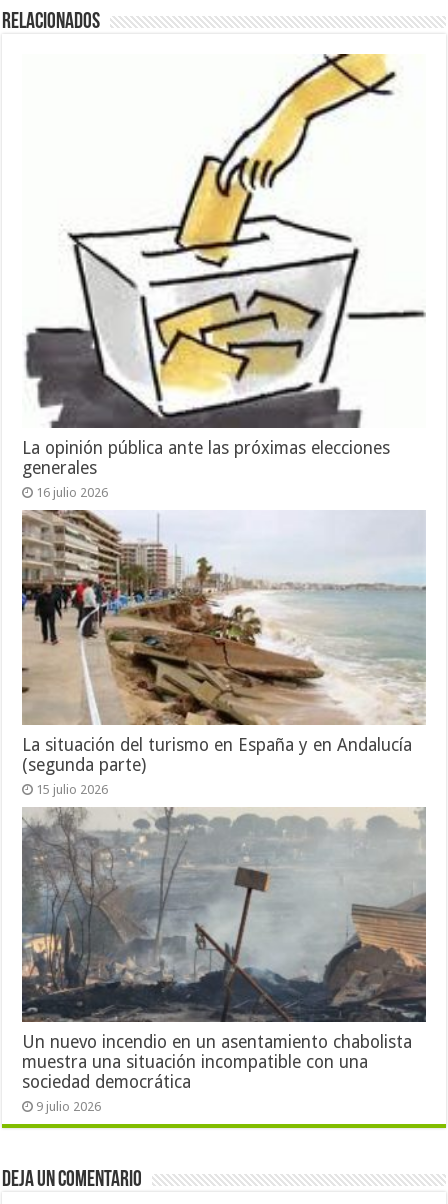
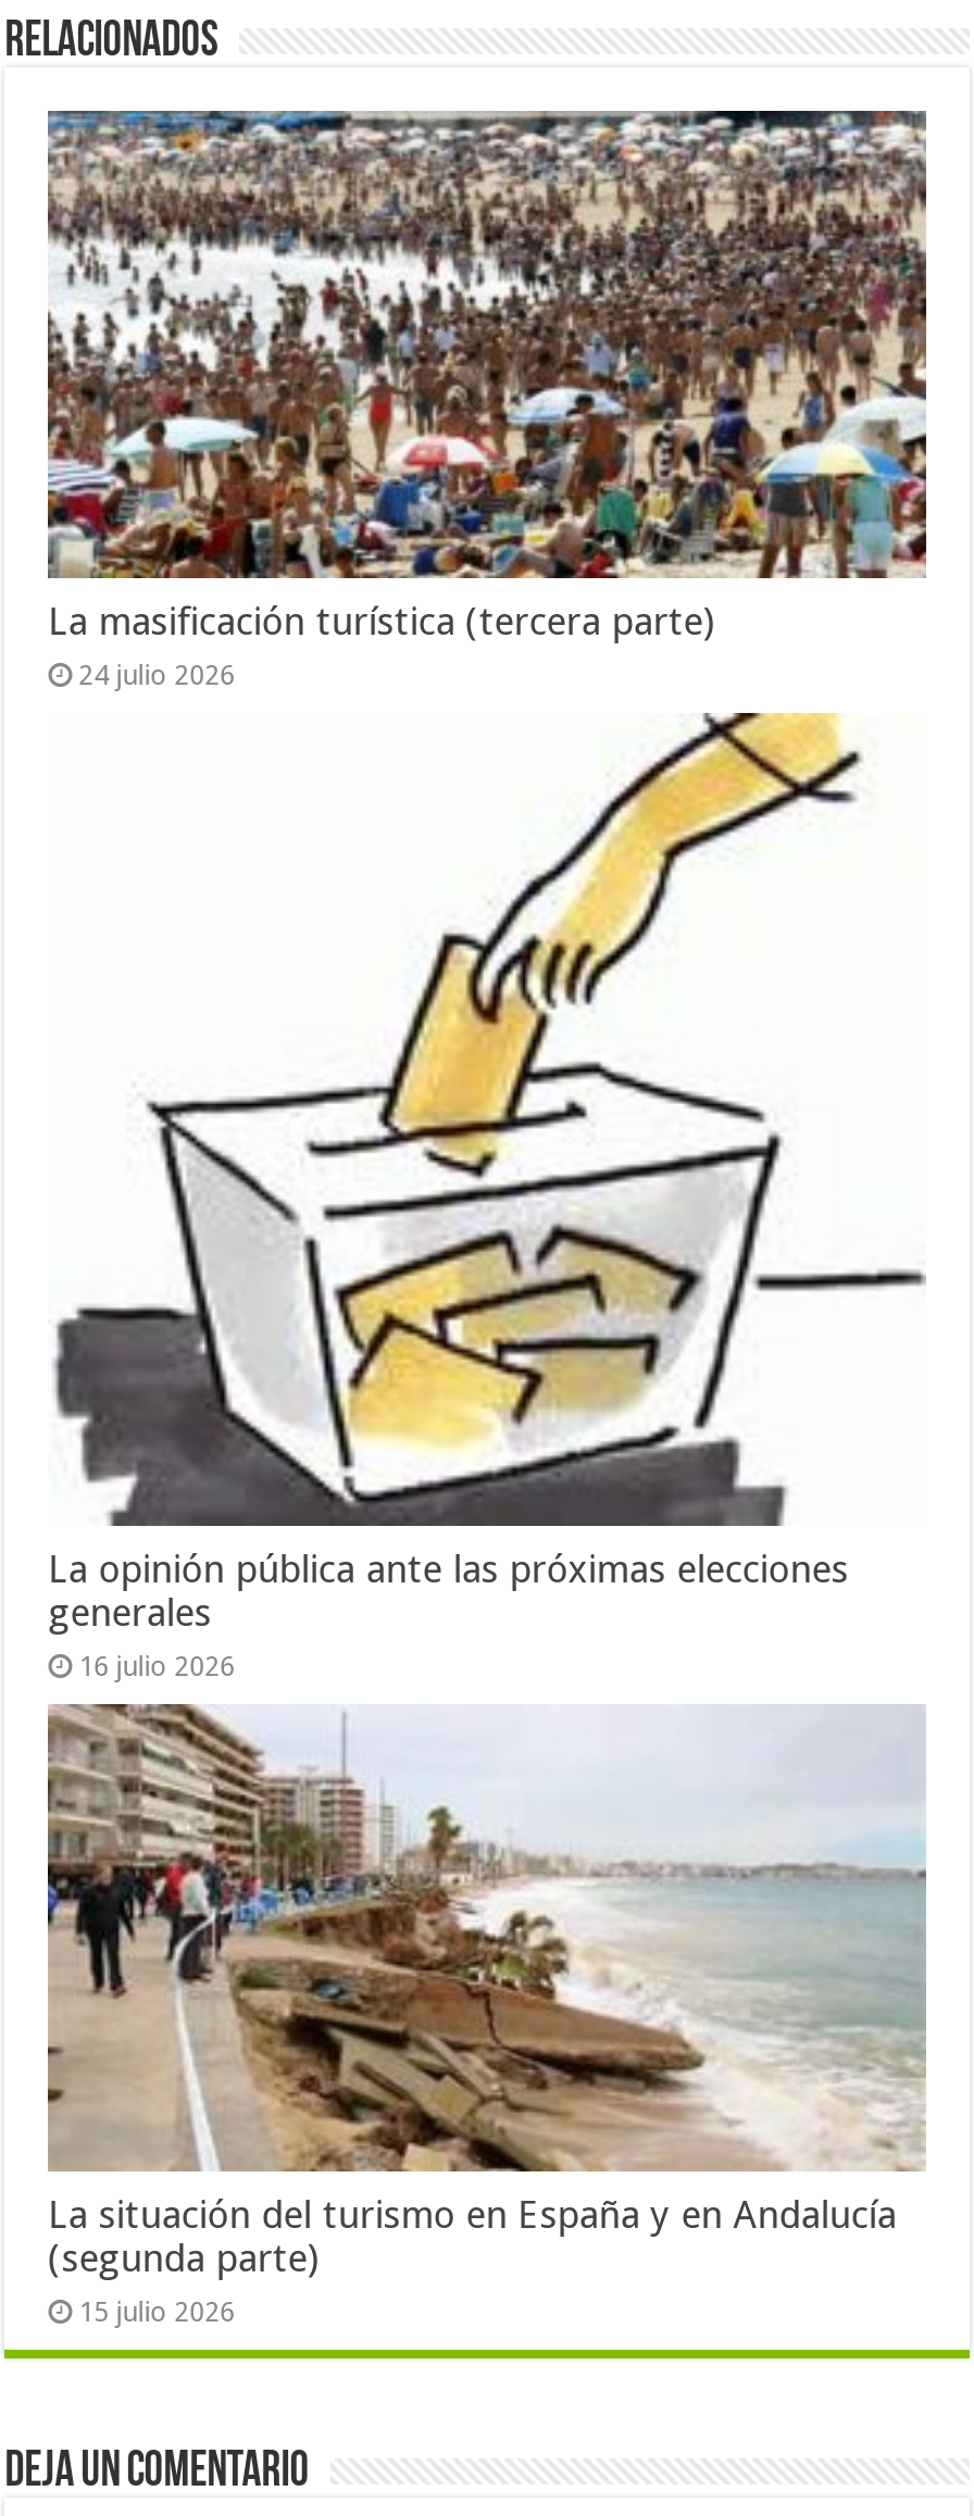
+ [image]
+ La masificación turística (tercera parte)
+ 24 julio 2026

moved down: [image] | La opinión pública ante las próximas elecciones | generales | 16 julio 2026 | La situación del turismo en España y en Andalucía | (segunda parte) | 15 julio 2026

- [image]
- Un nuevo incendio en un asentamiento chabolista
- muestra una situación incompatible con una
- sociedad democrática
- 9 julio 2026
